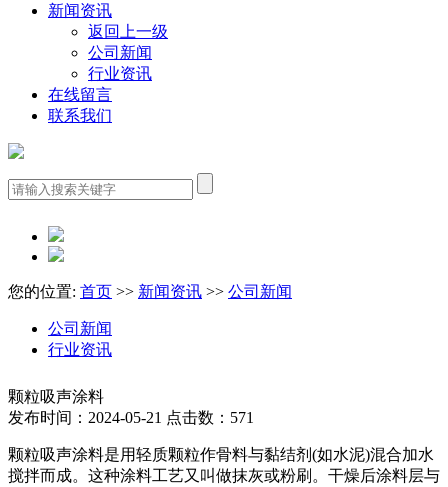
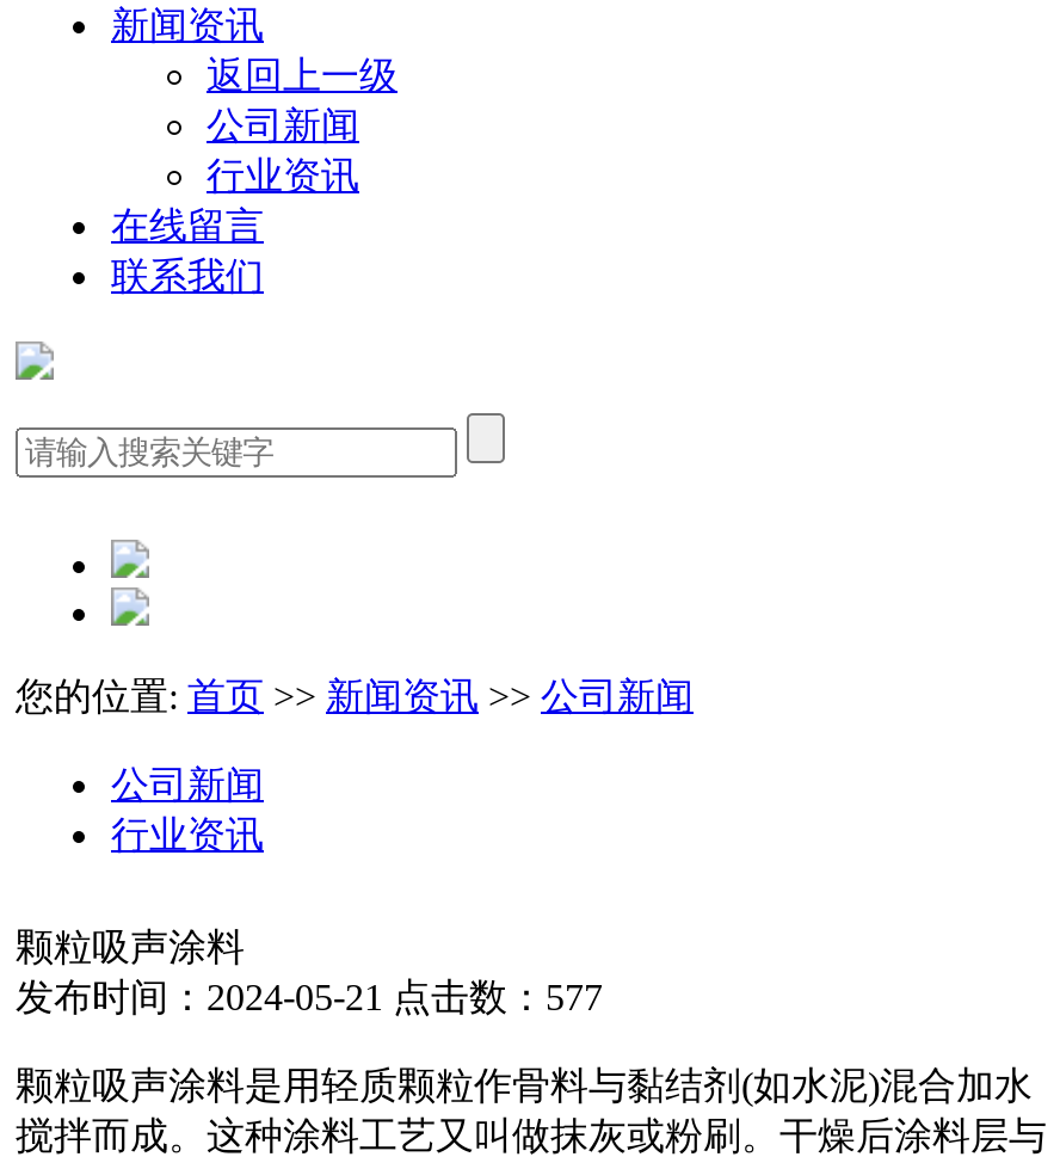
- 发布时间：2024-05-21 点击数：571
+ 发布时间：2024-05-21 点击数：577
